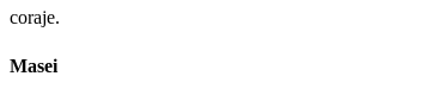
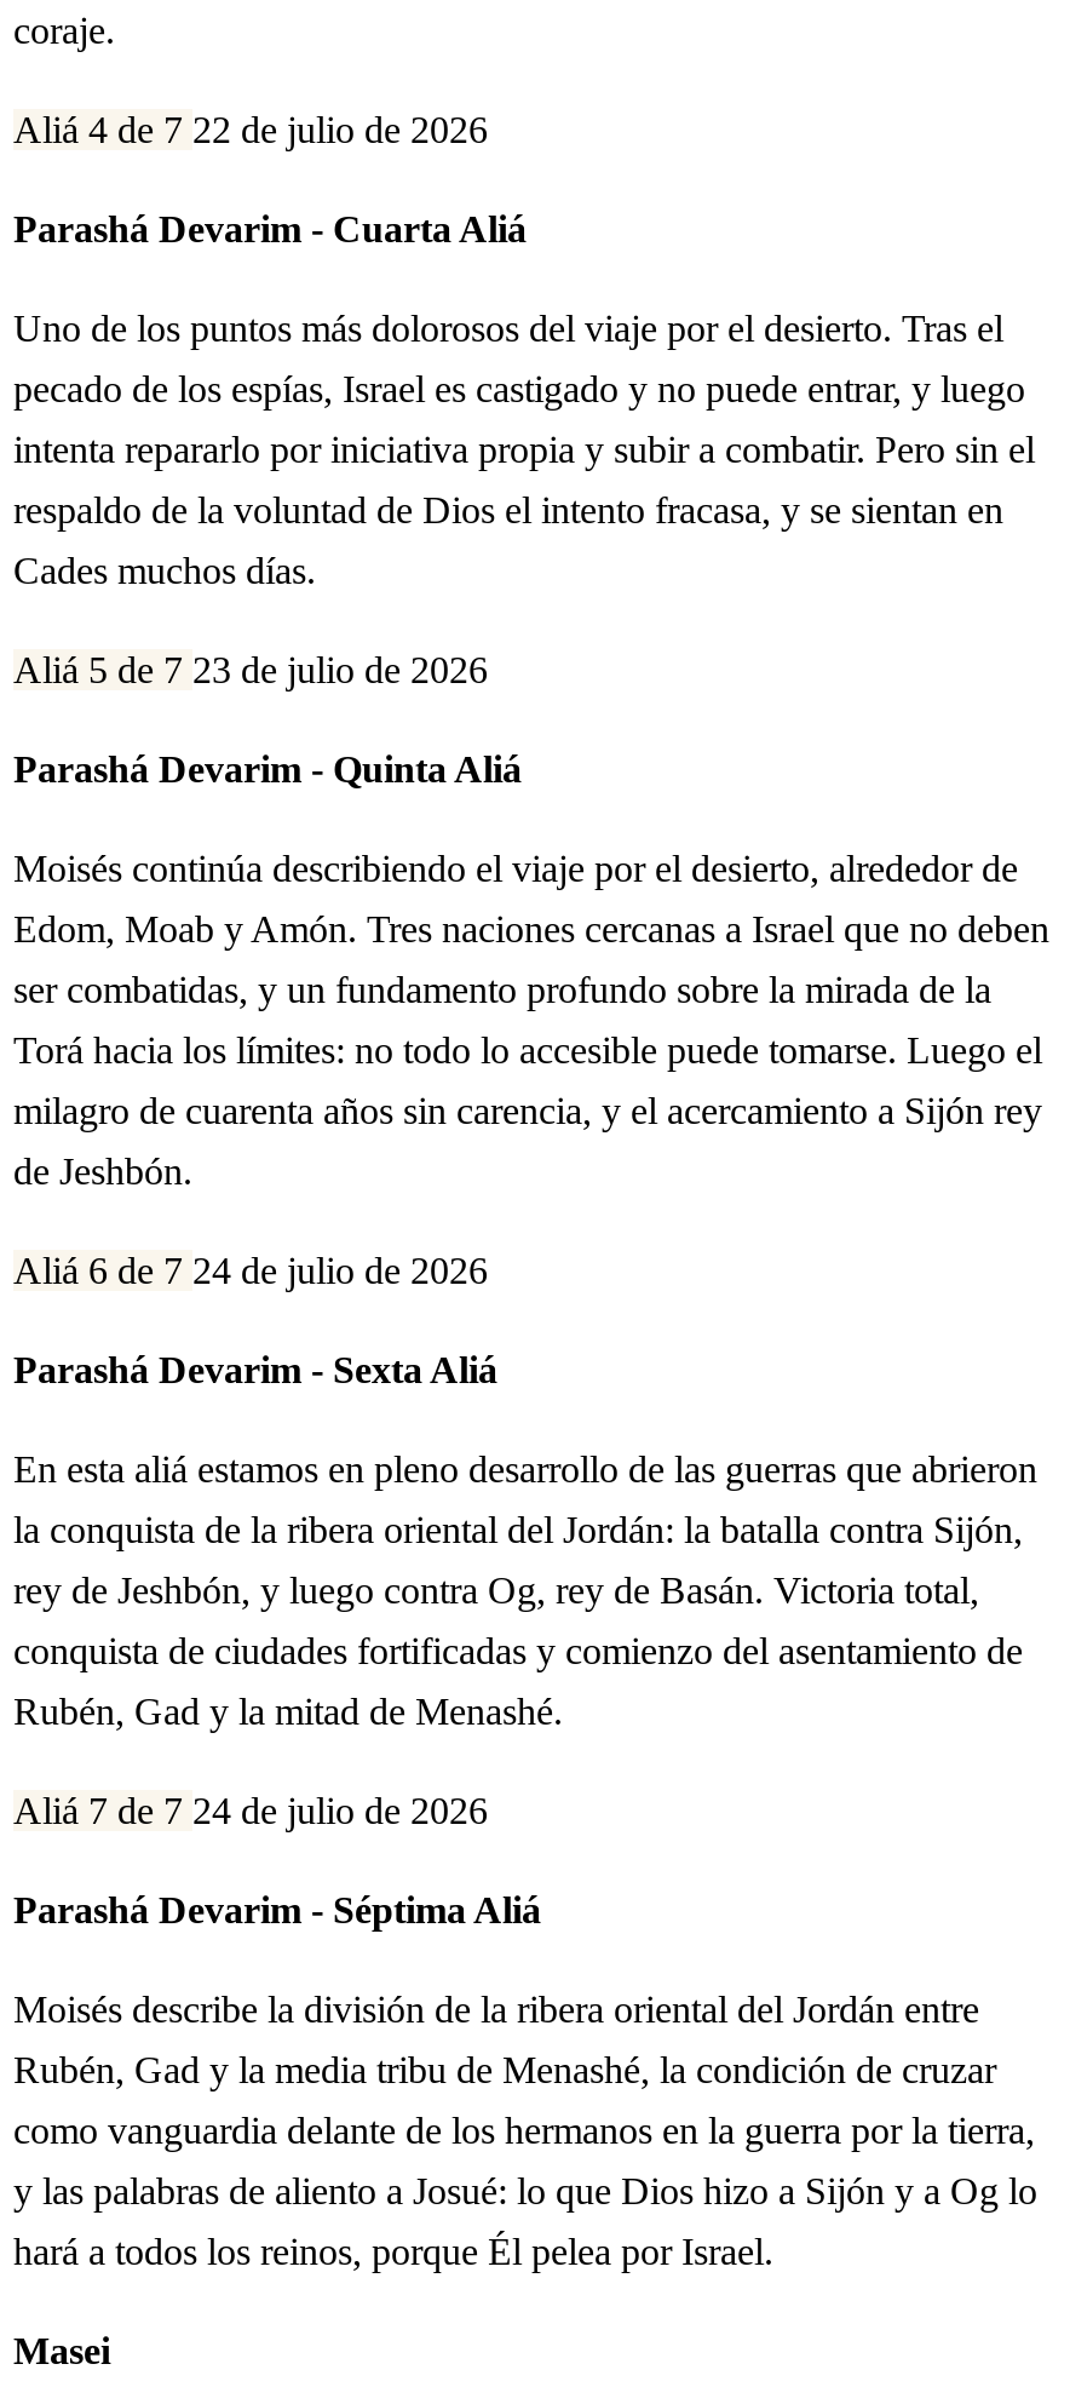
+ Aliá 4 de 7 22 de julio de 2026
+ Parashá Devarim - Cuarta Aliá
+ Uno de los puntos más dolorosos del viaje por el desierto. Tras el
+ pecado de los espías, Israel es castigado y no puede entrar, y luego
+ intenta repararlo por iniciativa propia y subir a combatir. Pero sin el
+ respaldo de la voluntad de Dios el intento fracasa, y se sientan en
+ Cades muchos días.
+ Aliá 5 de 7 23 de julio de 2026
+ Parashá Devarim - Quinta Aliá
+ Moisés continúa describiendo el viaje por el desierto, alrededor de
+ Edom, Moab y Amón. Tres naciones cercanas a Israel que no deben
+ ser combatidas, y un fundamento profundo sobre la mirada de la
+ Torá hacia los límites: no todo lo accesible puede tomarse. Luego el
+ milagro de cuarenta años sin carencia, y el acercamiento a Sijón rey
+ de Jeshbón.
+ Aliá 6 de 7 24 de julio de 2026
+ Parashá Devarim - Sexta Aliá
+ En esta aliá estamos en pleno desarrollo de las guerras que abrieron
+ la conquista de la ribera oriental del Jordán: la batalla contra Sijón,
+ rey de Jeshbón, y luego contra Og, rey de Basán. Victoria total,
+ conquista de ciudades fortificadas y comienzo del asentamiento de
+ Rubén, Gad y la mitad de Menashé.
+ Aliá 7 de 7 24 de julio de 2026
+ Parashá Devarim - Séptima Aliá
+ Moisés describe la división de la ribera oriental del Jordán entre
+ Rubén, Gad y la media tribu de Menashé, la condición de cruzar
+ como vanguardia delante de los hermanos en la guerra por la tierra,
+ y las palabras de aliento a Josué: lo que Dios hizo a Sijón y a Og lo
+ hará a todos los reinos, porque Él pelea por Israel.
